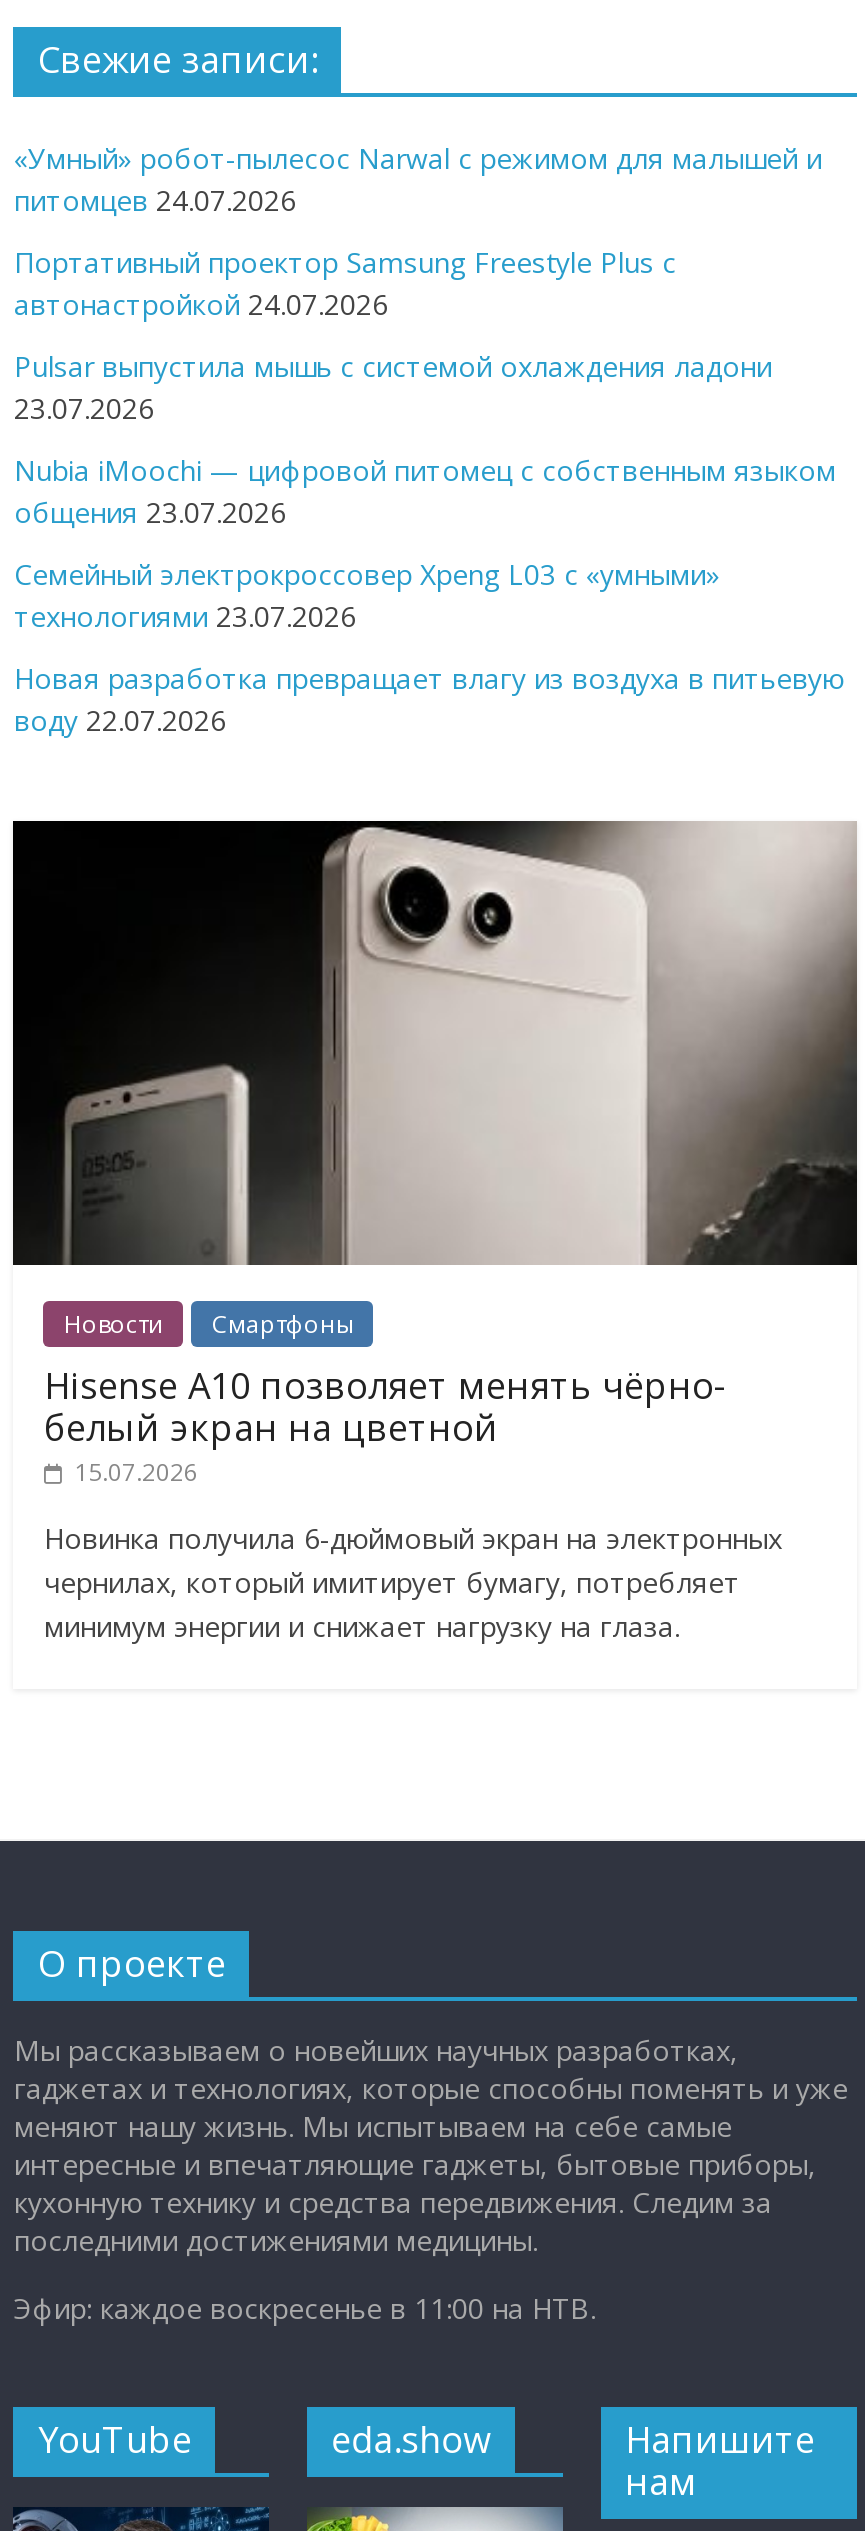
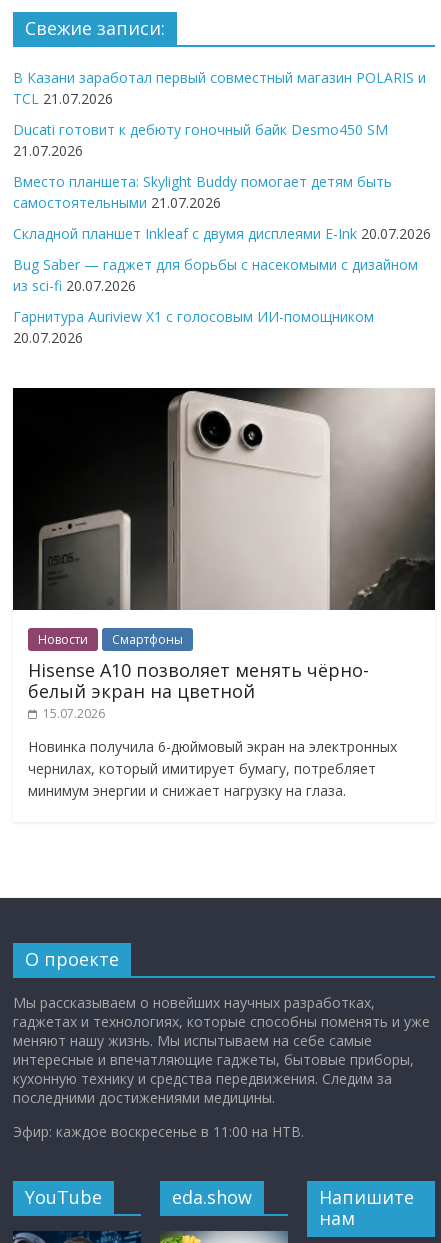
- «Умный» робот-пылесос Narwal с режимом для малышей и
- питомцев 24.07.2026
+ В Казани заработал первый совместный магазин POLARIS и
+ TCL 21.07.2026

- Портативный проектор Samsung Freestyle Plus с
- автонастройкой 24.07.2026
+ Ducati готовит к дебюту гоночный байк Desmo450 SM
+ 21.07.2026

- Pulsar выпустила мышь с системой охлаждения ладони
- 23.07.2026
+ Вместо планшета: Skylight Buddy помогает детям быть
+ самостоятельными 21.07.2026

- Nubia iMoochi — цифровой питомец с собственным языком
- общения 23.07.2026
+ Складной планшет Inkleaf с двумя дисплеями E-Ink 20.07.2026

- Семейный электрокроссовер Xpeng L03 с «умными»
- технологиями 23.07.2026
+ Bug Saber — гаджет для борьбы с насекомыми с дизайном
+ из sci-fi 20.07.2026

- Новая разработка превращает влагу из воздуха в питьевую
- воду 22.07.2026
+ Гарнитура Auriview X1 с голосовым ИИ-помощником
+ 20.07.2026
